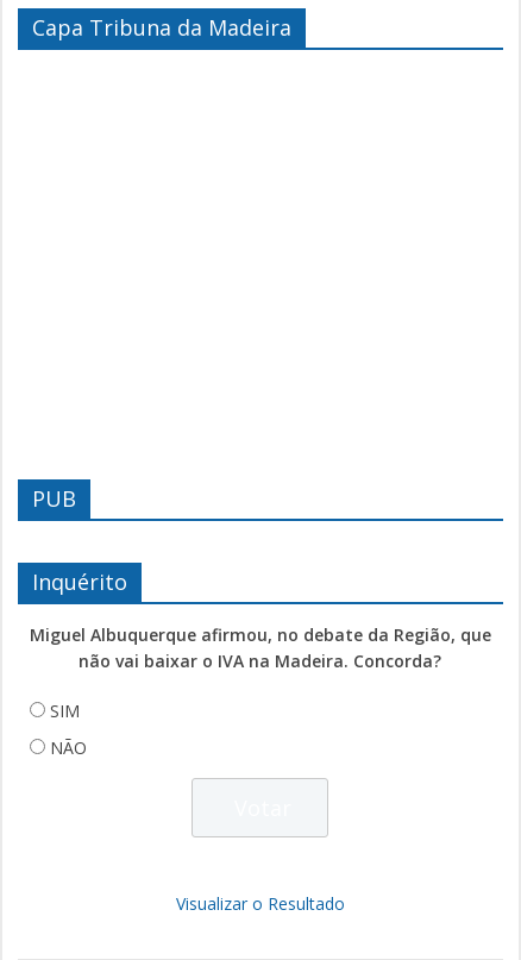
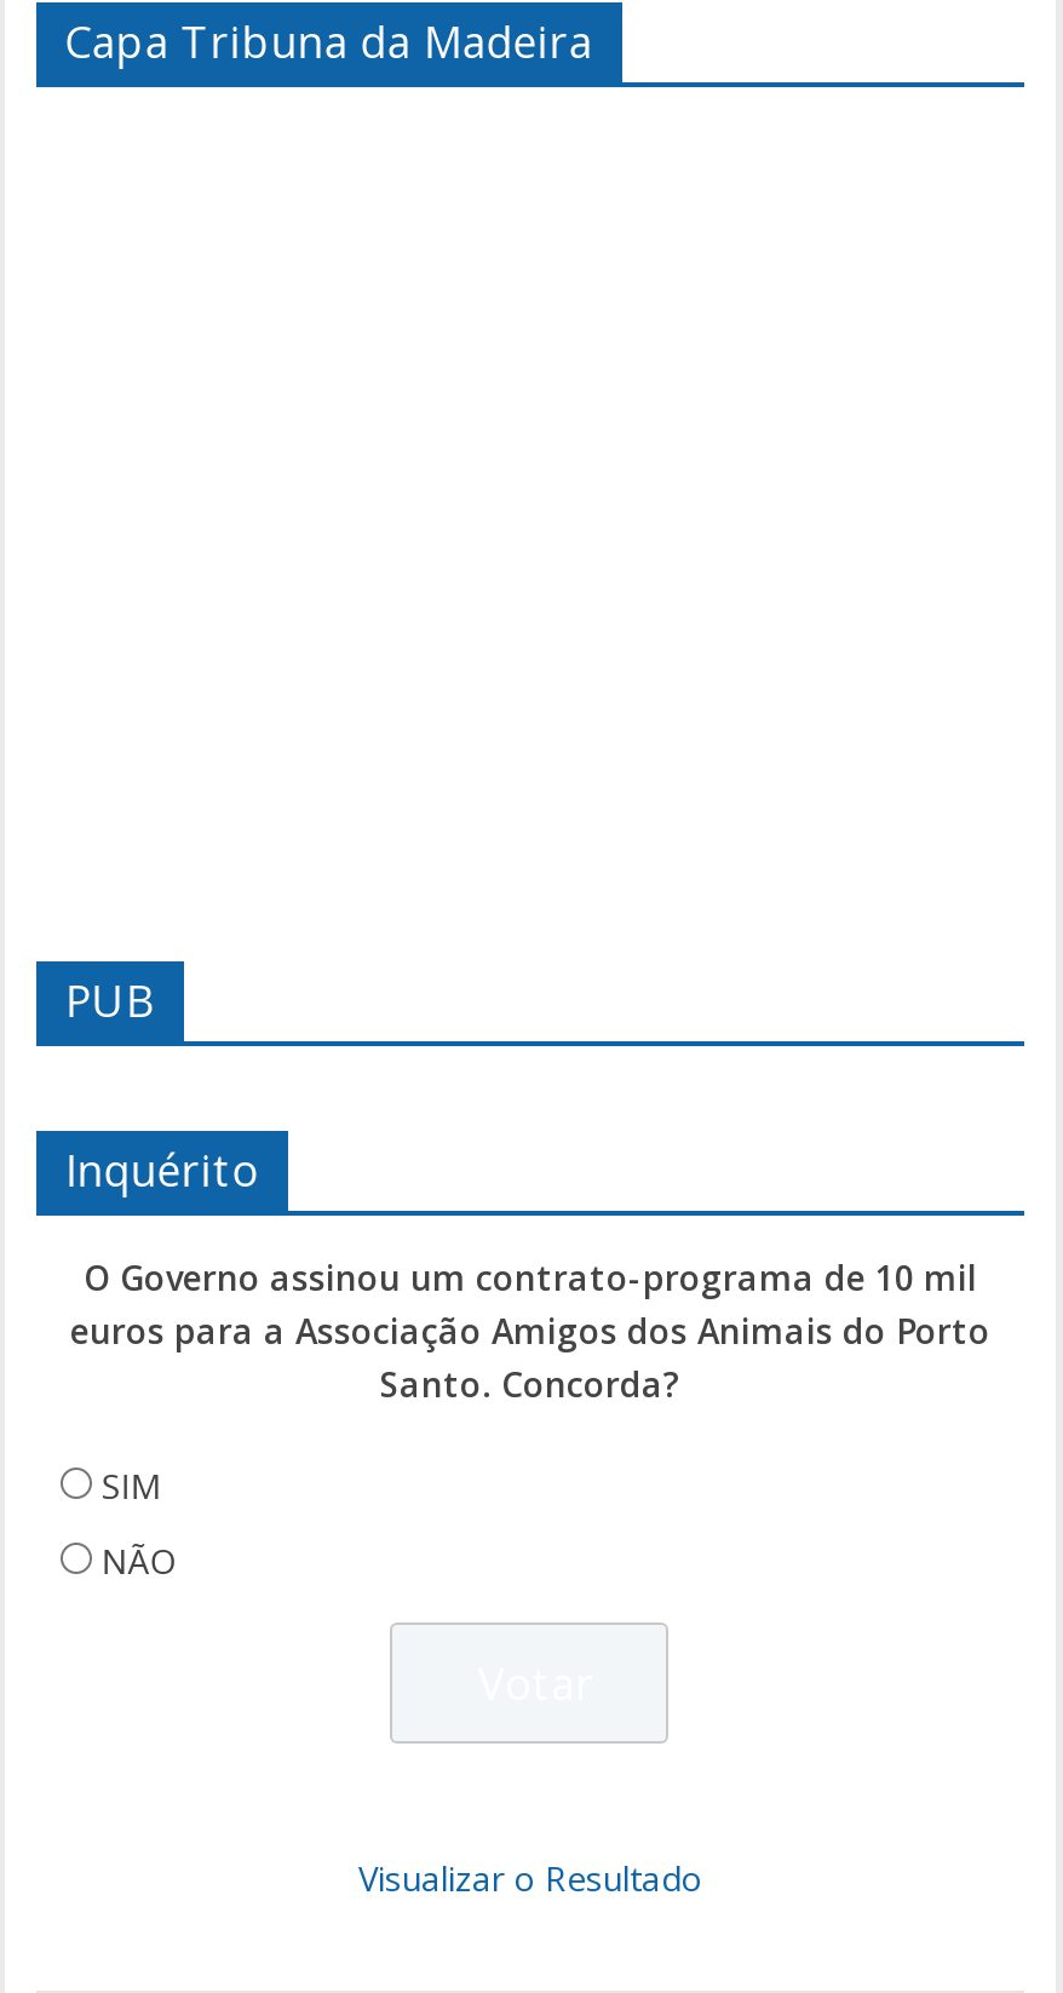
- Miguel Albuquerque afirmou, no debate da Região, que
- não vai baixar o IVA na Madeira. Concorda?
+ O Governo assinou um contrato-programa de 10 mil
+ euros para a Associação Amigos dos Animais do Porto
+ Santo. Concorda?
